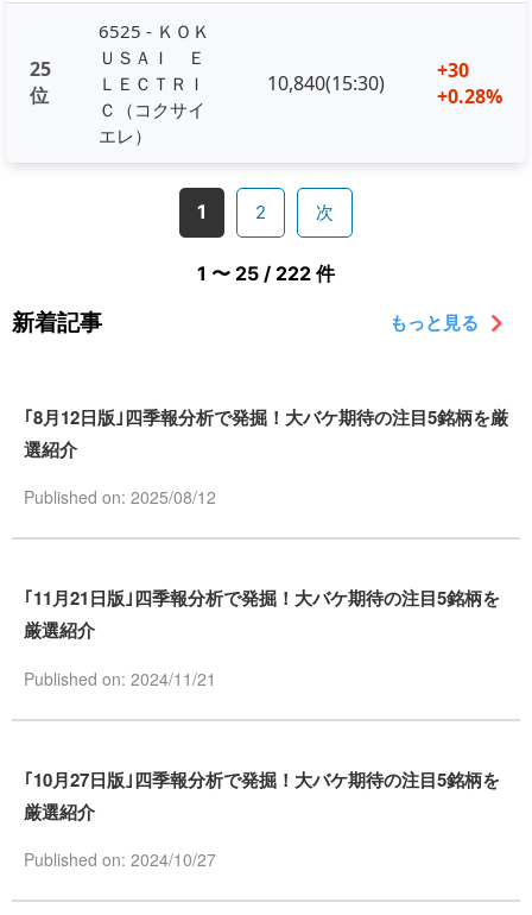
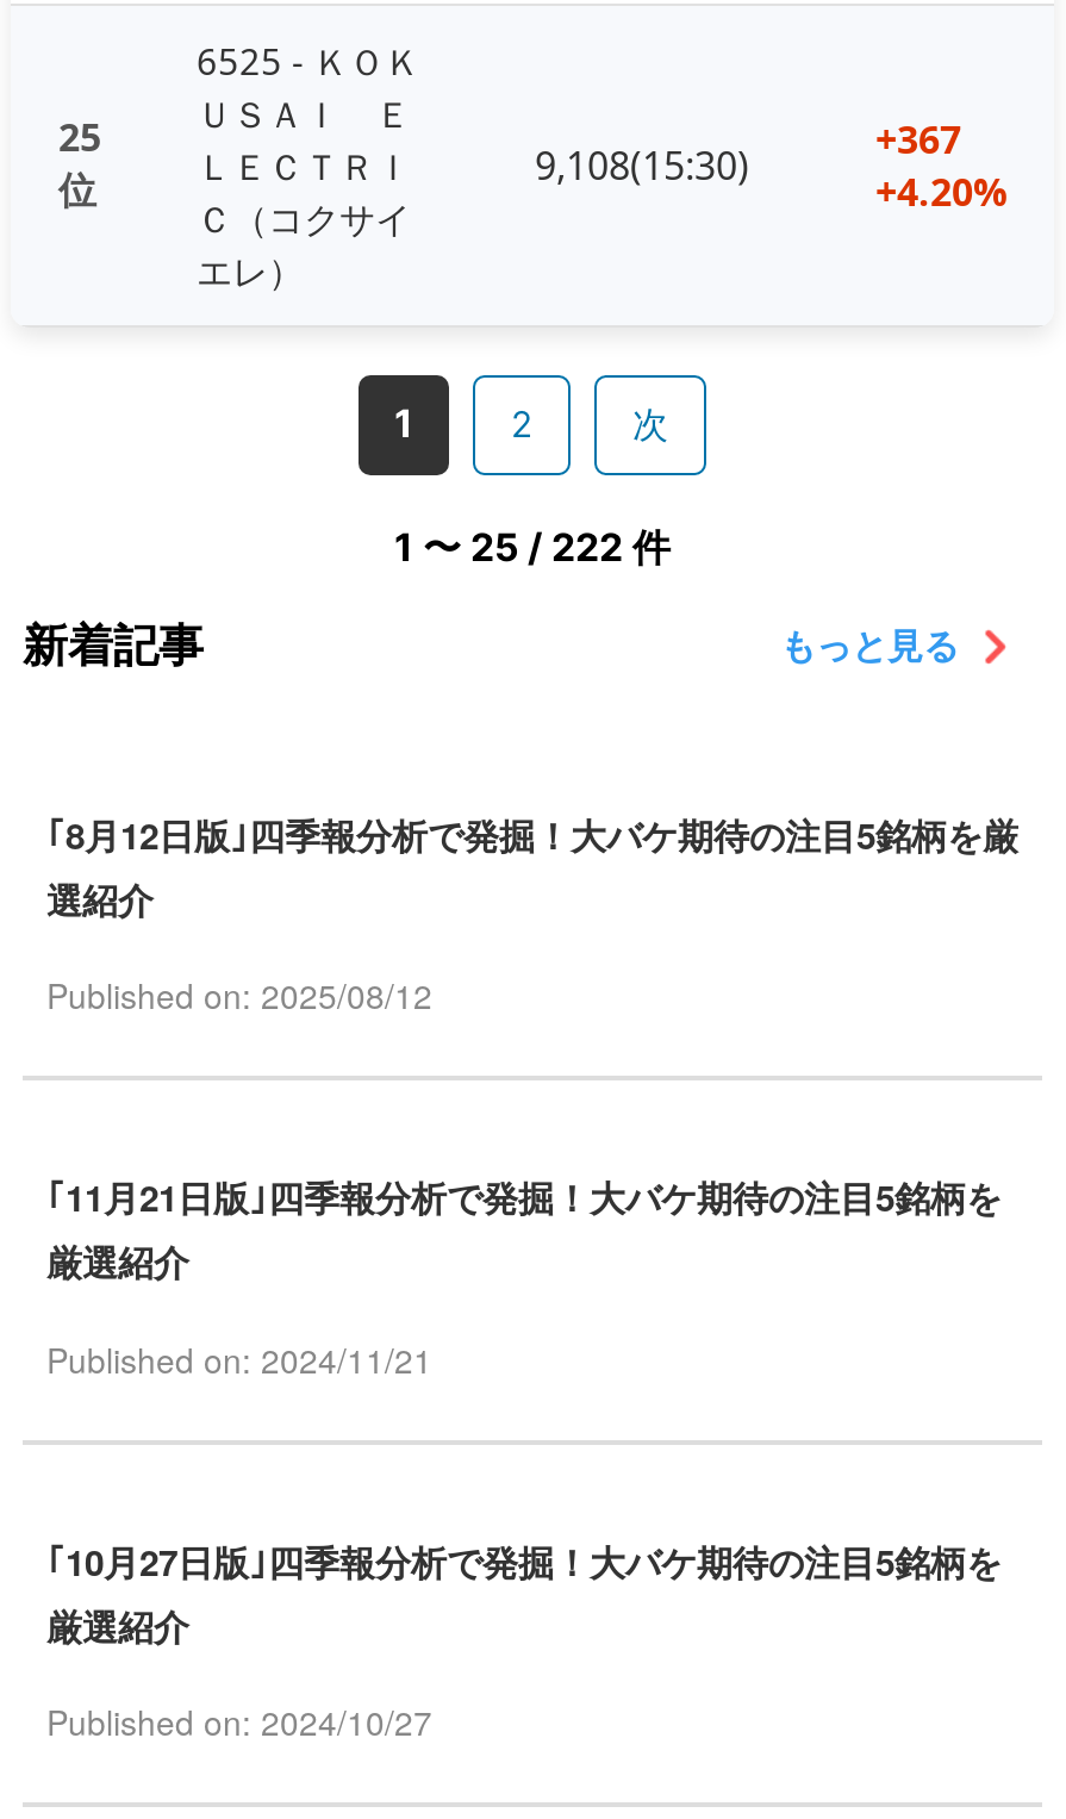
- +30
+ +367

- 10,840(15:30)
+ 9,108(15:30)

- +0.28%
+ +4.20%
